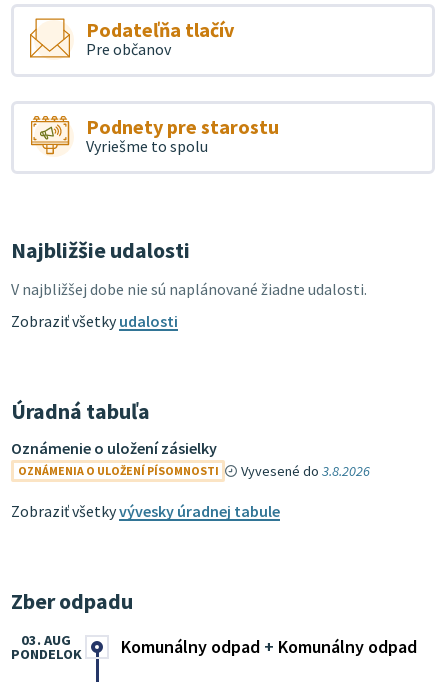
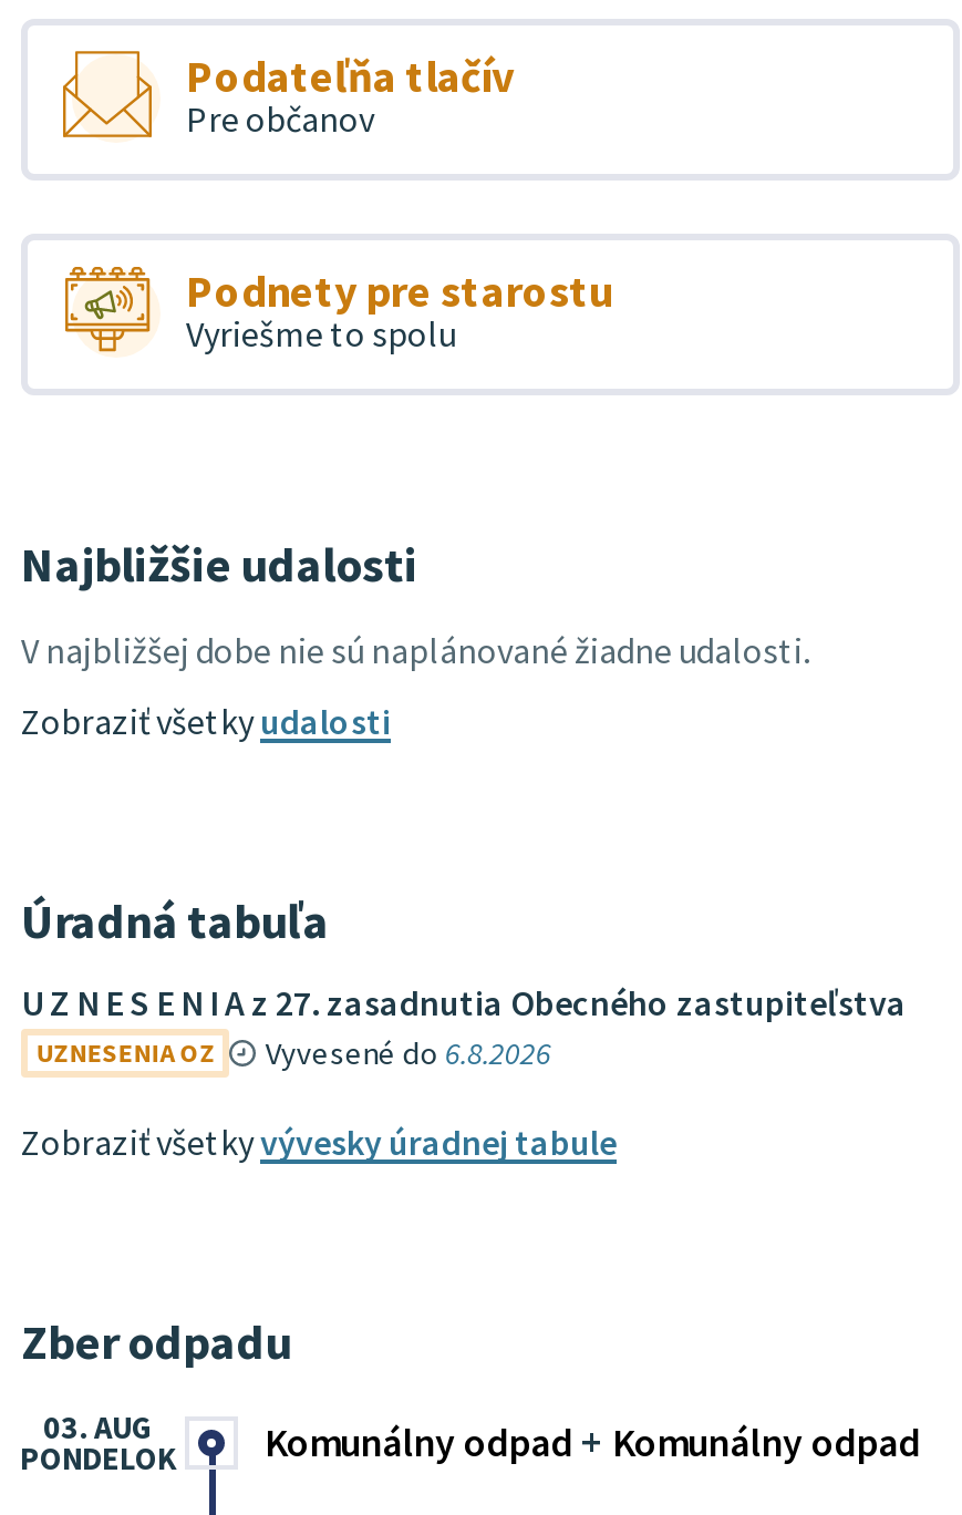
- Oznámenie o uložení zásielky
- OZNÁMENIA O ULOŽENÍ PÍSOMNOSTI
- Vyvesené do 3.8.2026
+ U Z N E S E N I A z 27. zasadnutia Obecného zastupiteľstva
+ UZNESENIA OZ
+ Vyvesené do 6.8.2026
